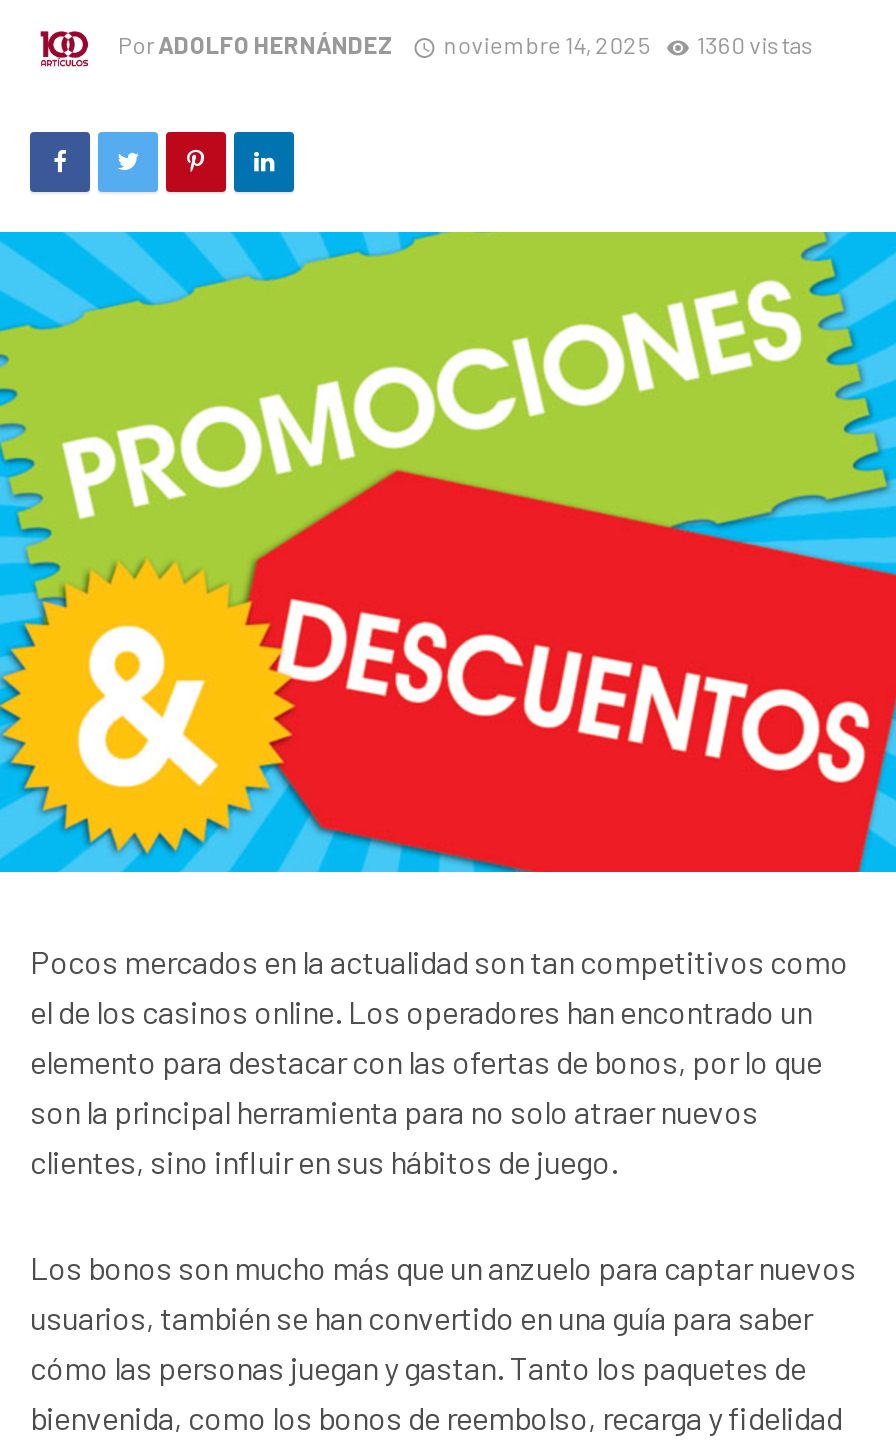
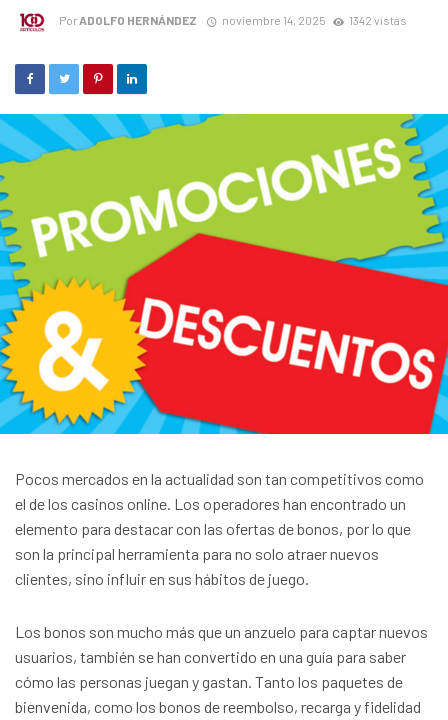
- Por ADOLFO HERNÁNDEZ noviembre 14, 2025 1360 vistas
+ Por ADOLFO HERNÁNDEZ noviembre 14, 2025 1342 vistas
